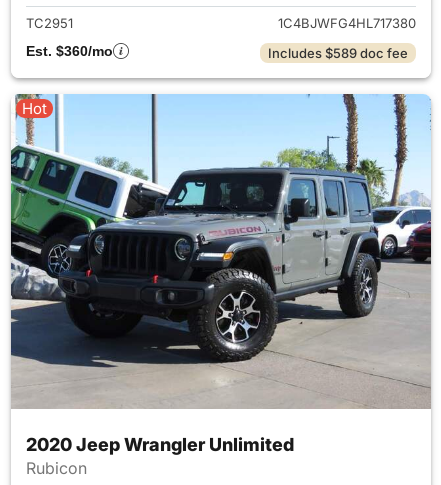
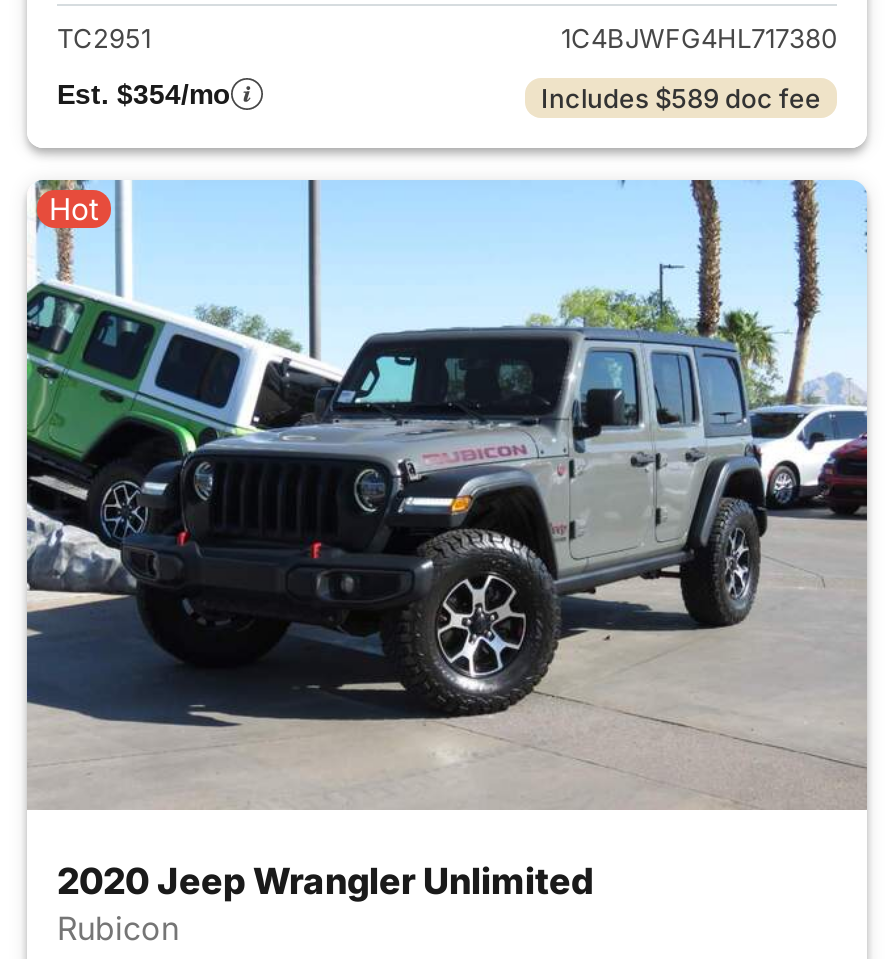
- Est. $360/mo
+ Est. $354/mo
